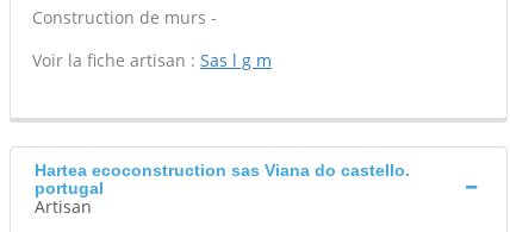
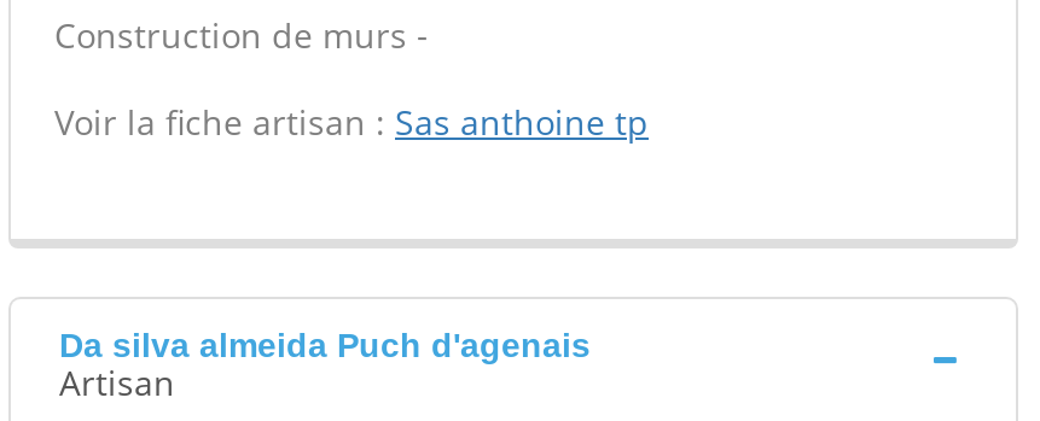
- Voir la fiche artisan : Sas l g m
+ Voir la fiche artisan : Sas anthoine tp

- Hartea ecoconstruction sas Viana do castello.
- portugal
+ Da silva almeida Puch d'agenais
